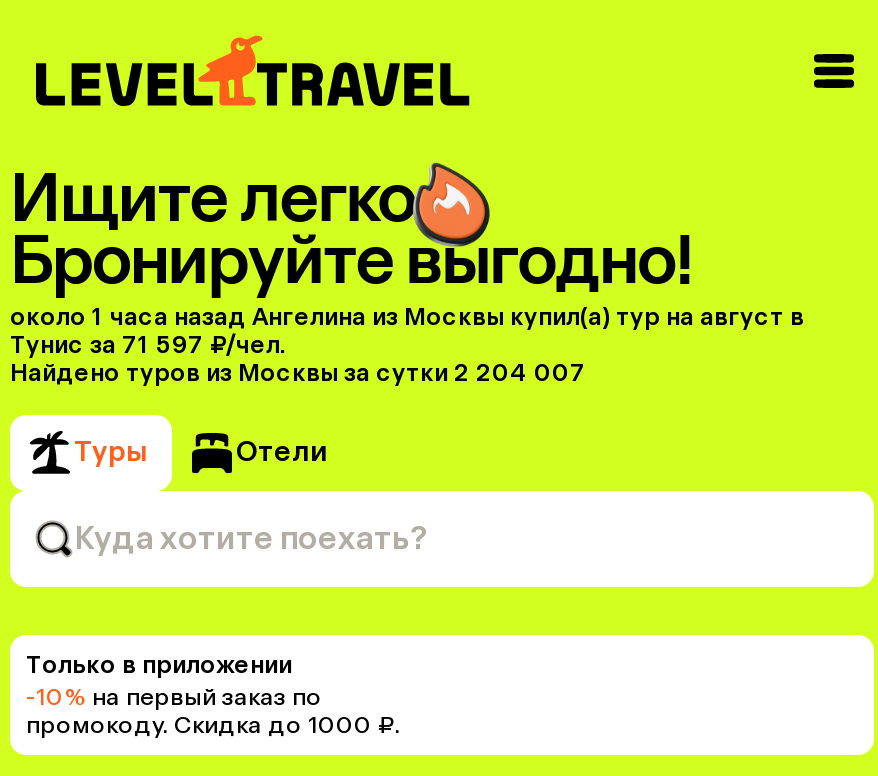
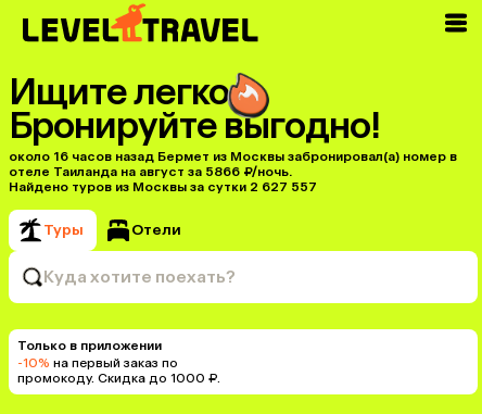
- около 1 часа назад Ангелина из Москвы купил(a) тур на август в
- Тунис за 71 597 ₽/чел.
- Найдено туров из Москвы за сутки 2 204 007
+ около 16 часов назад Бермет из Москвы забронировал(а) номер в
+ отеле Таиланда на август за 5866 ₽/ночь.
+ Найдено туров из Москвы за сутки 2 627 557
